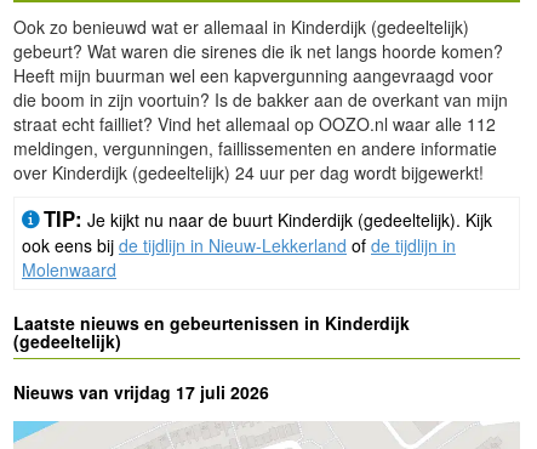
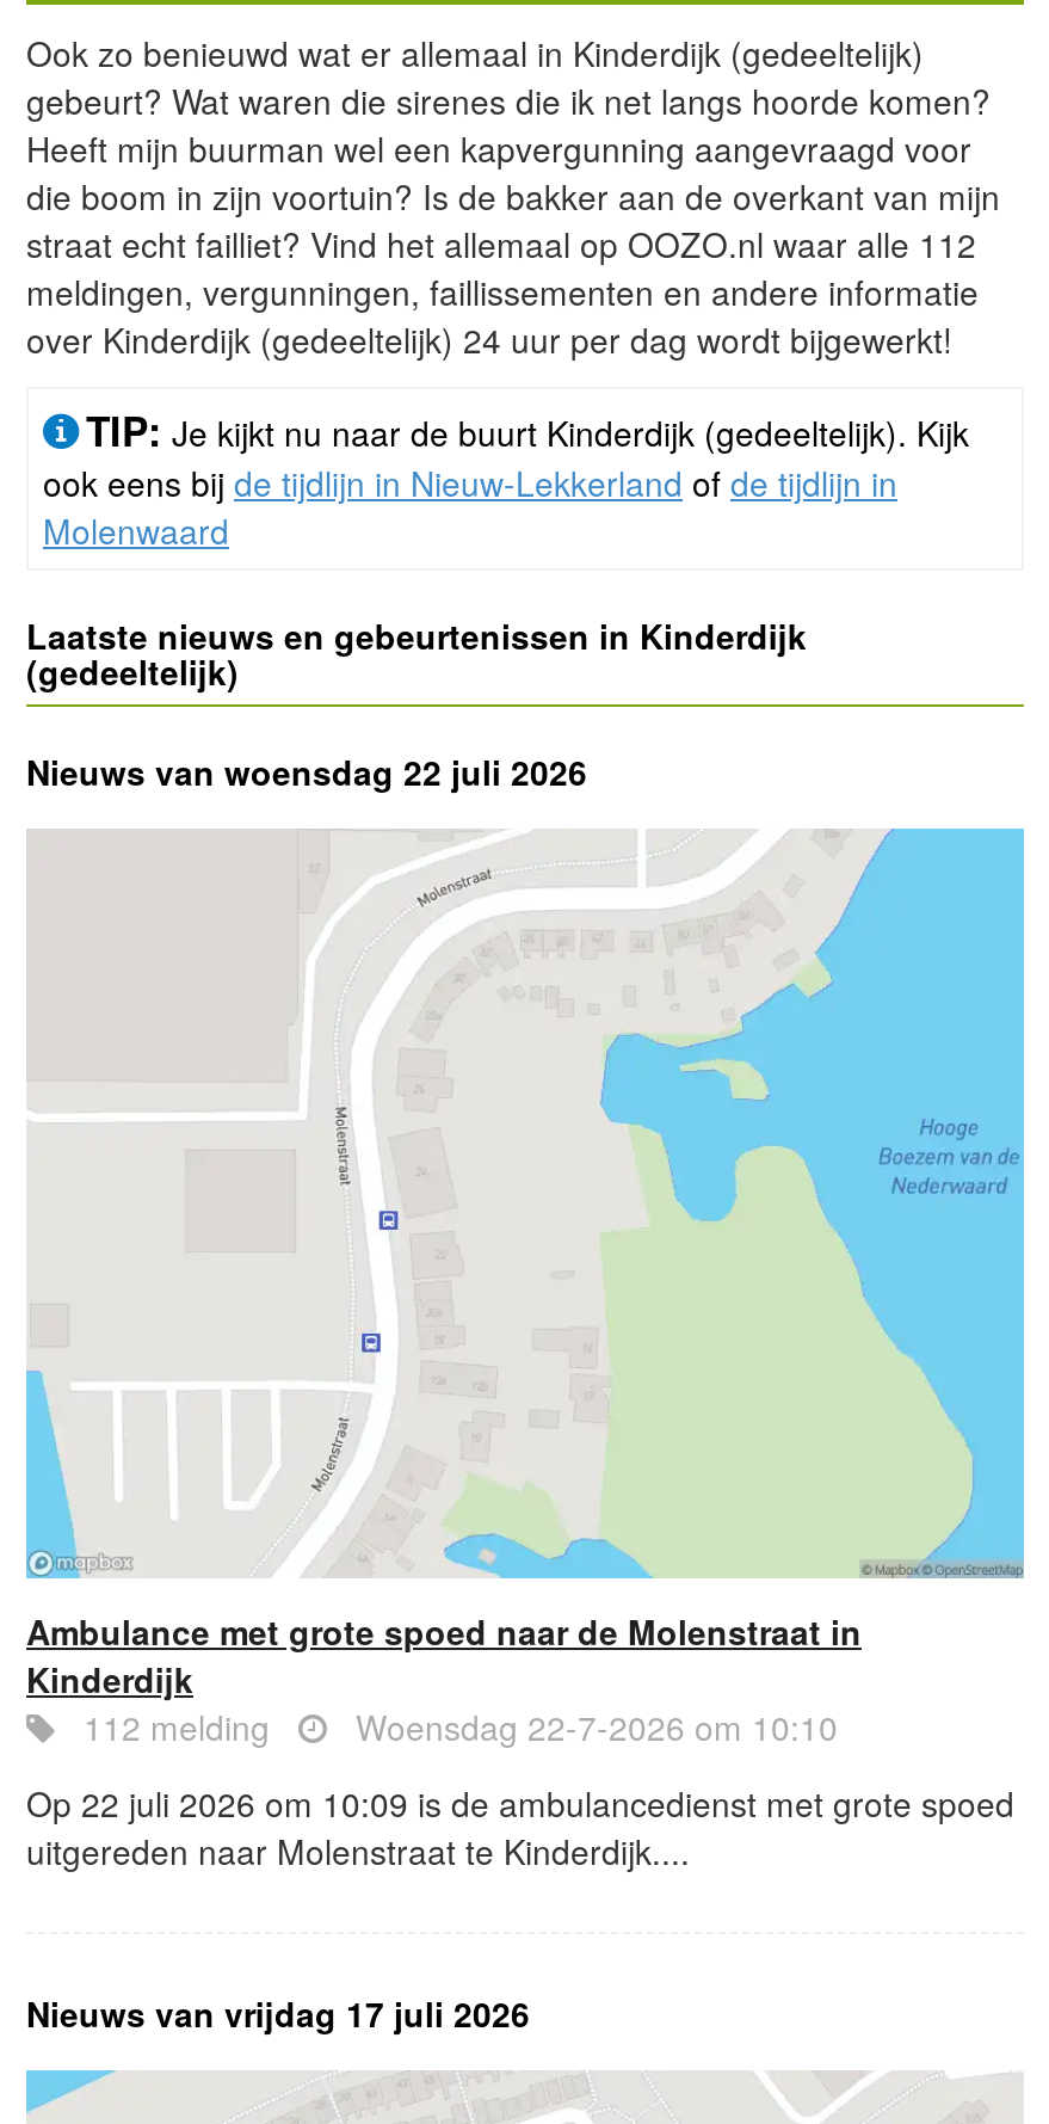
+ [image]
+ Ambulance met grote spoed naar de Molenstraat in
+ Kinderdijk
+ 112 melding
+ Woensdag 22-7-2026 om 10:10
+ Op 22 juli 2026 om 10:09 is de ambulancedienst met grote spoed
+ uitgereden naar Molenstraat te Kinderdijk....

+ Nieuws van woensdag 22 juli 2026
